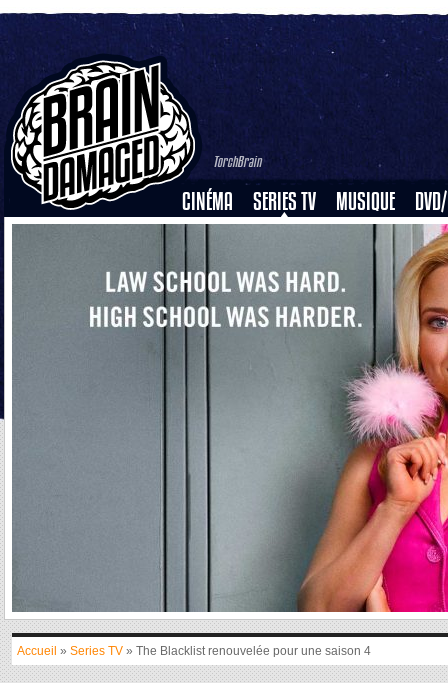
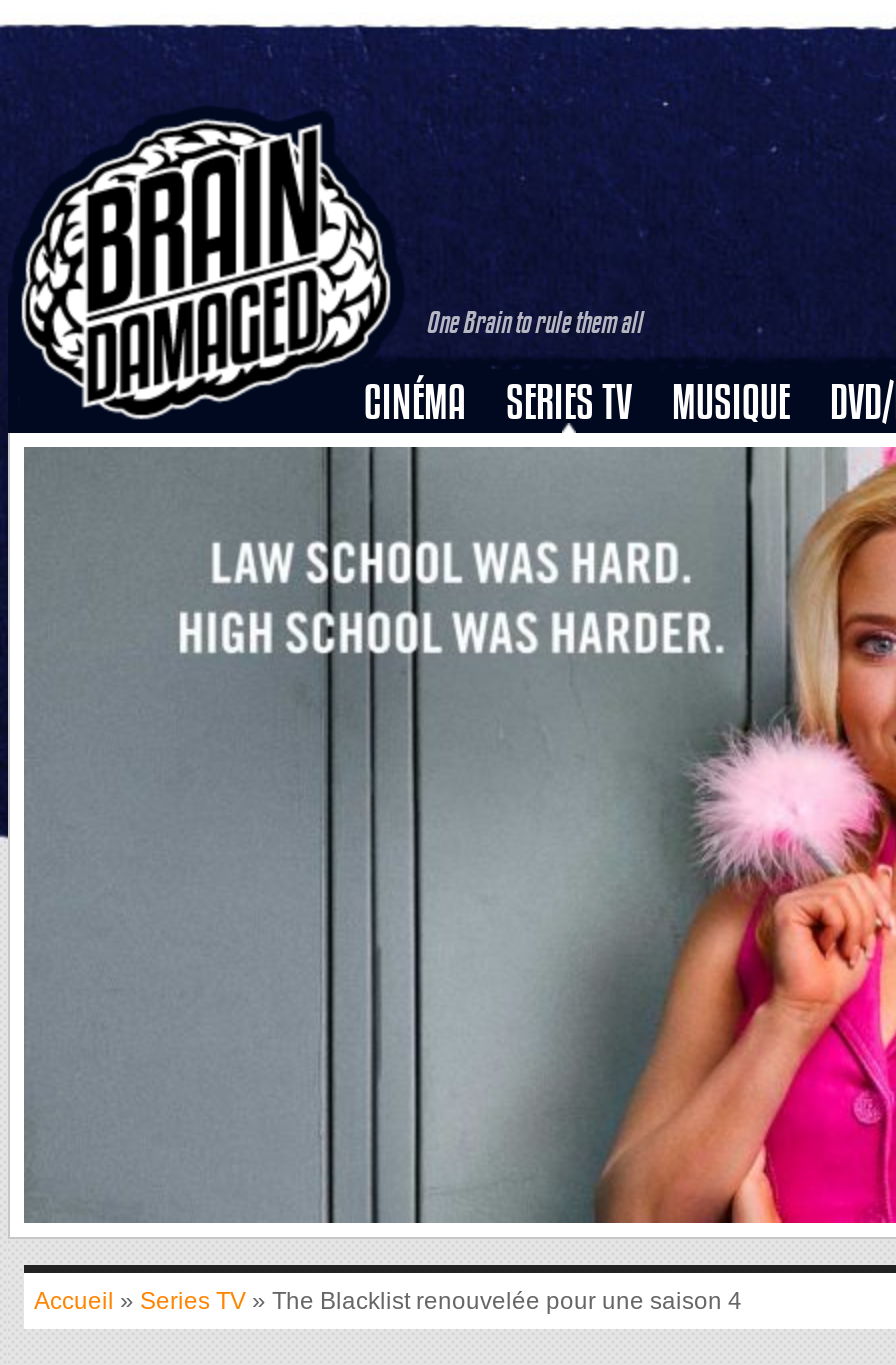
- TorchBrain
+ One Brain to rule them all
